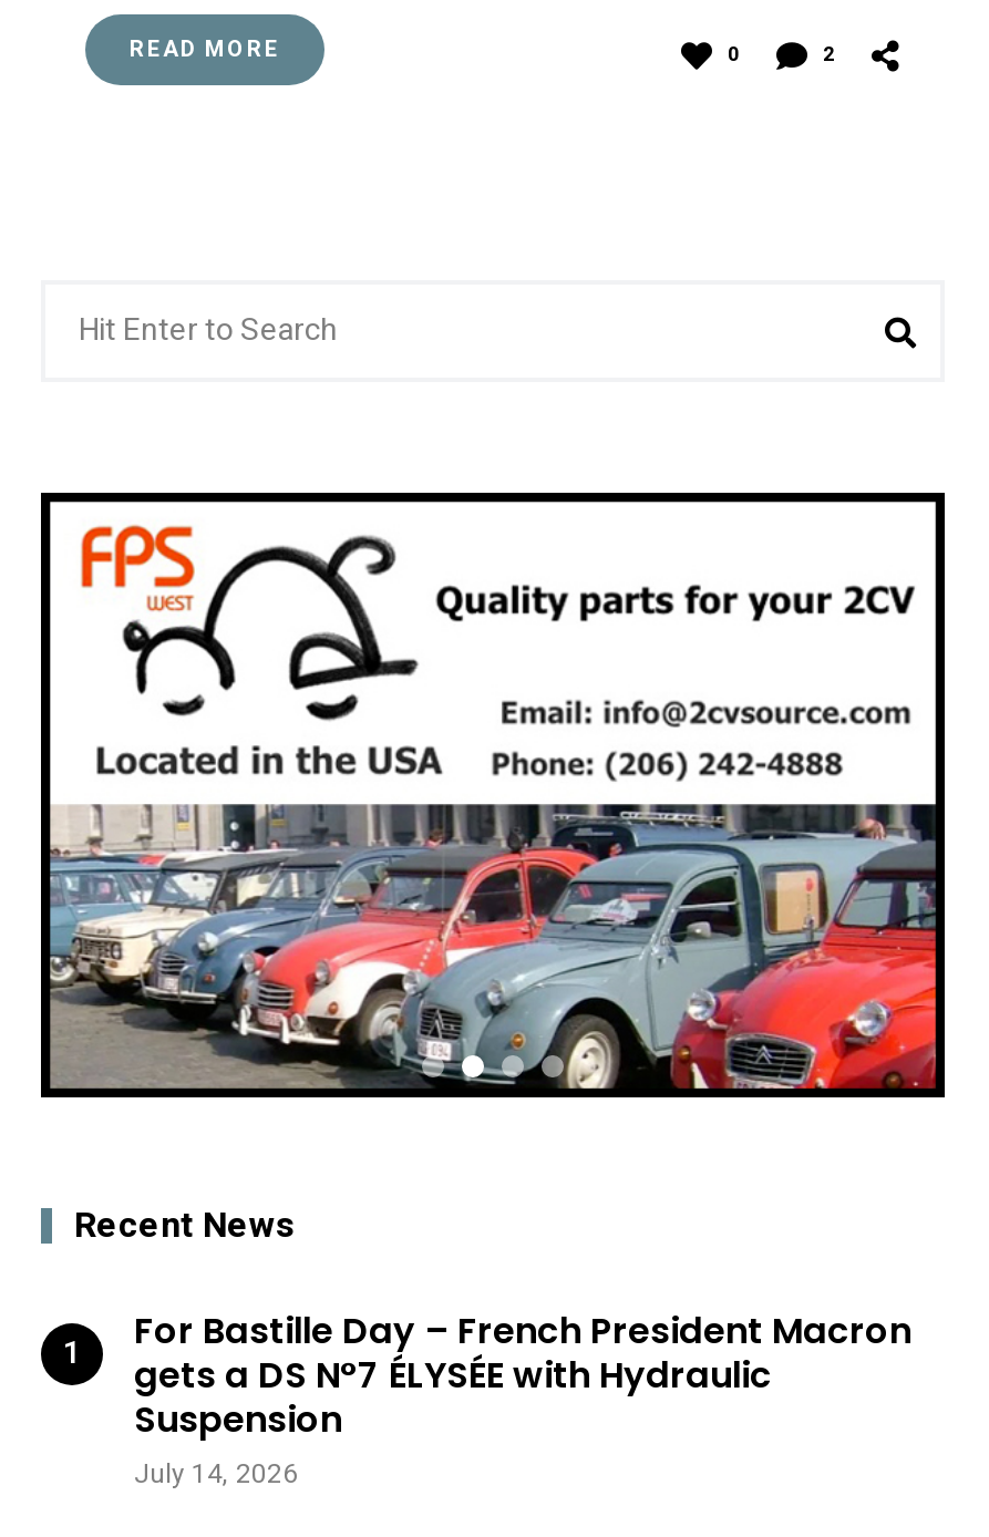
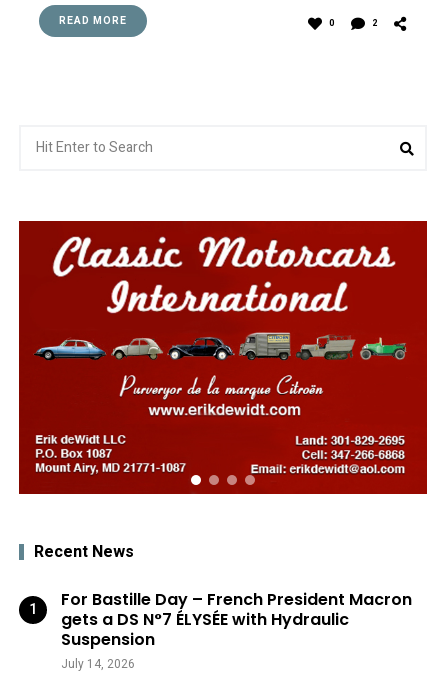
- [image]
+ [image]
